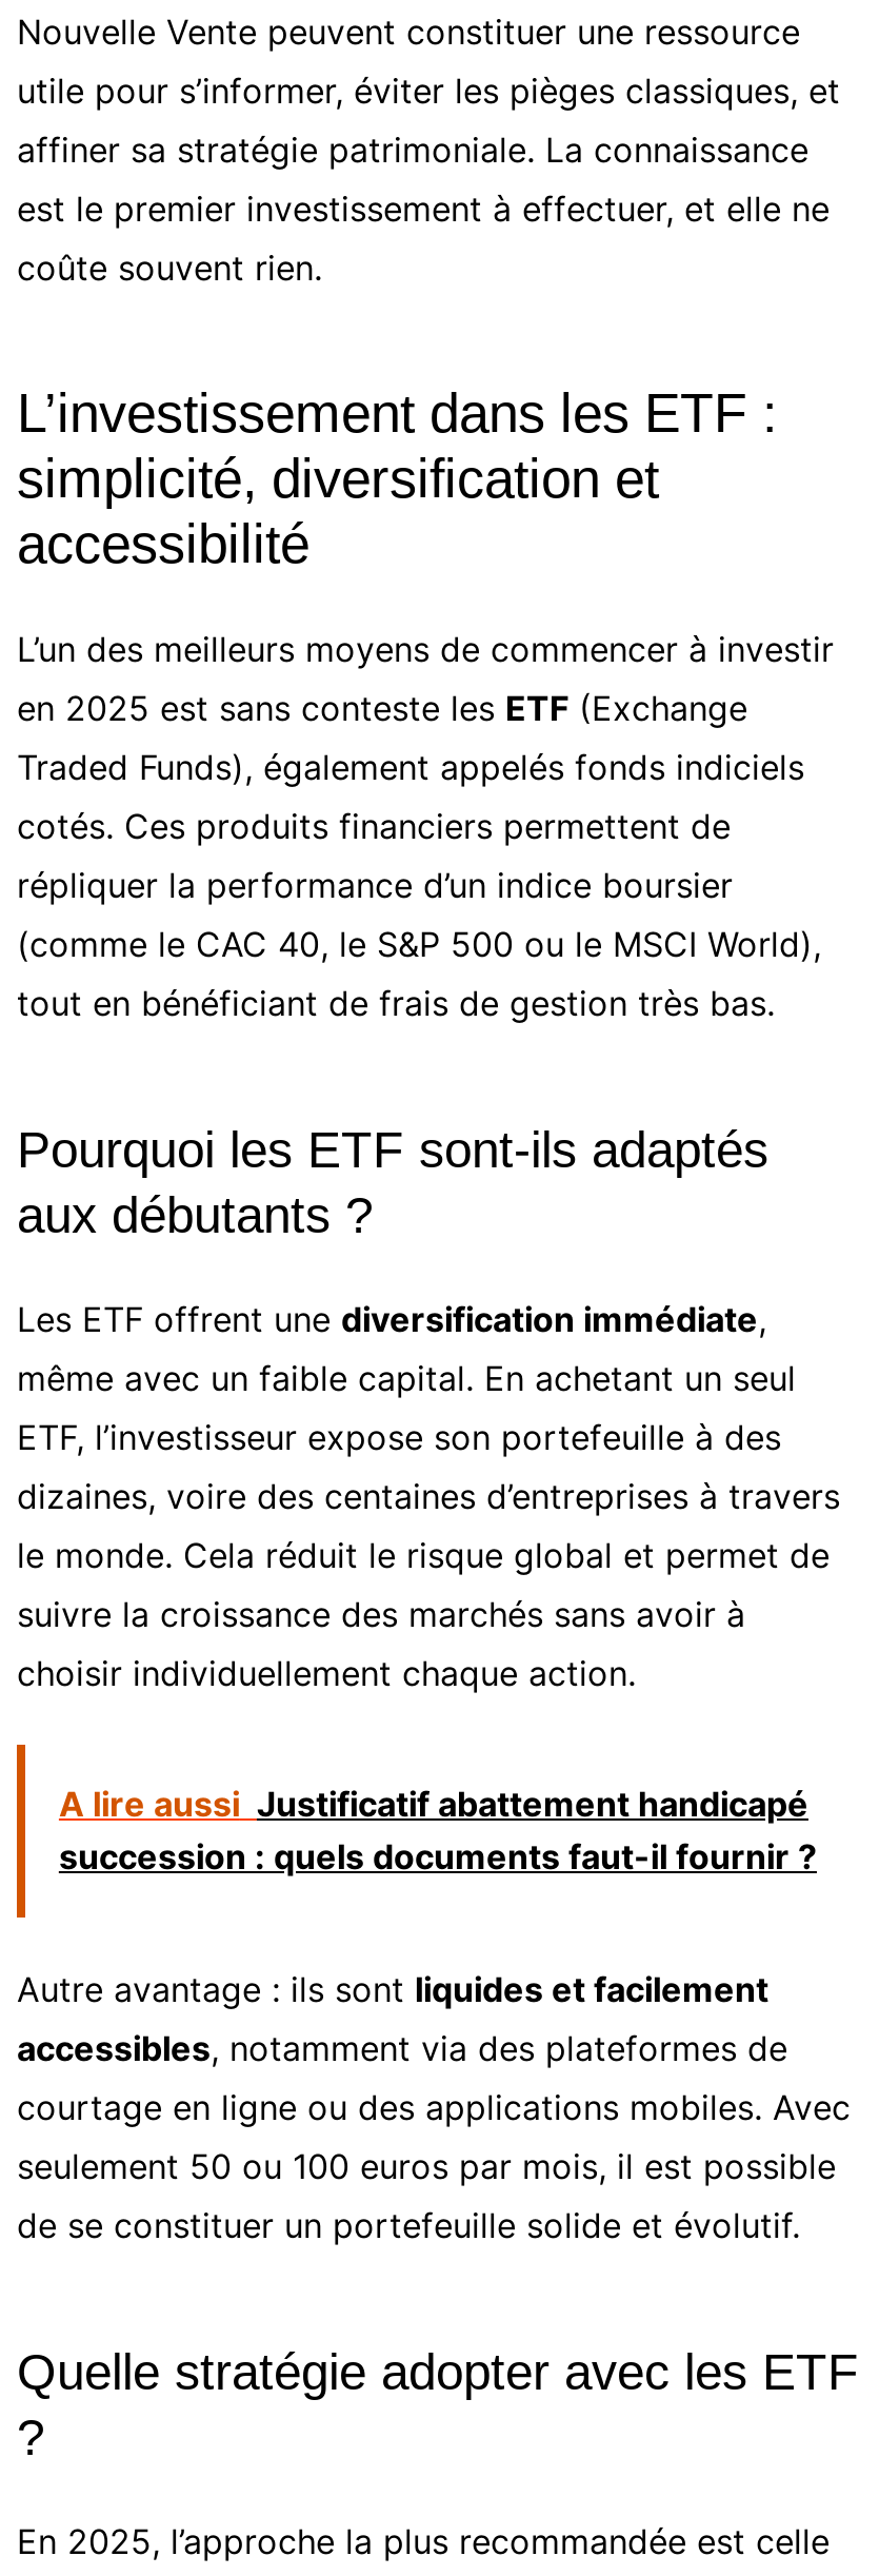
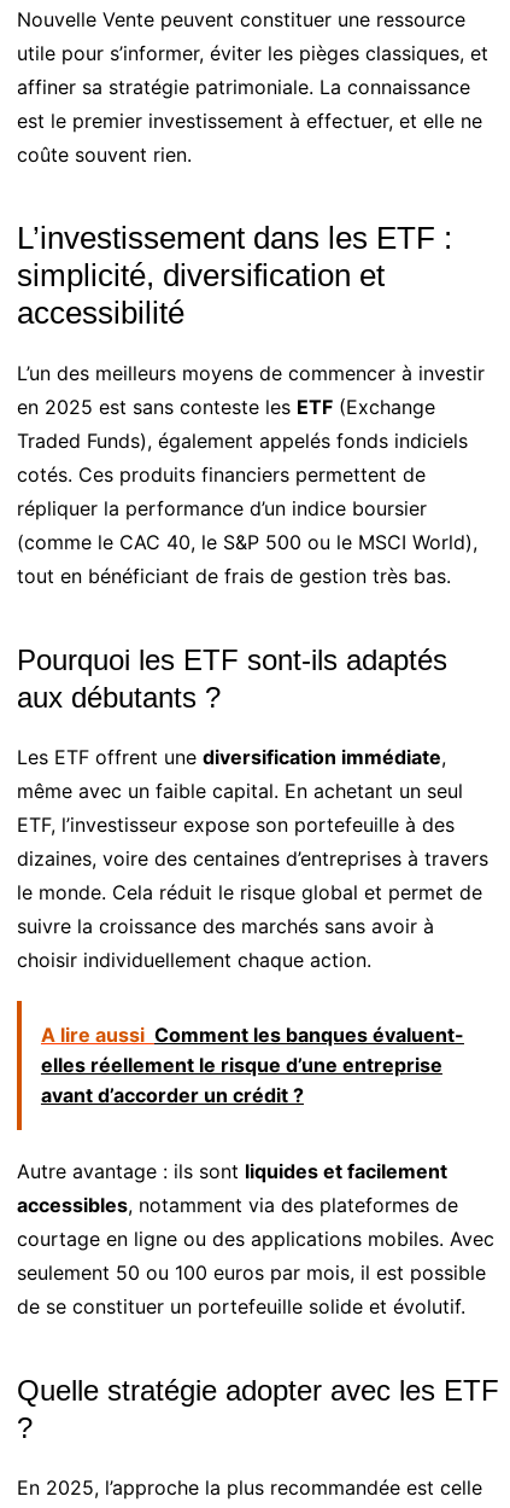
- A lire aussi Justificatif abattement handicapé
- succession : quels documents faut-il fournir ?
+ A lire aussi Comment les banques évaluent-
+ elles réellement le risque d’une entreprise
+ avant d’accorder un crédit ?
